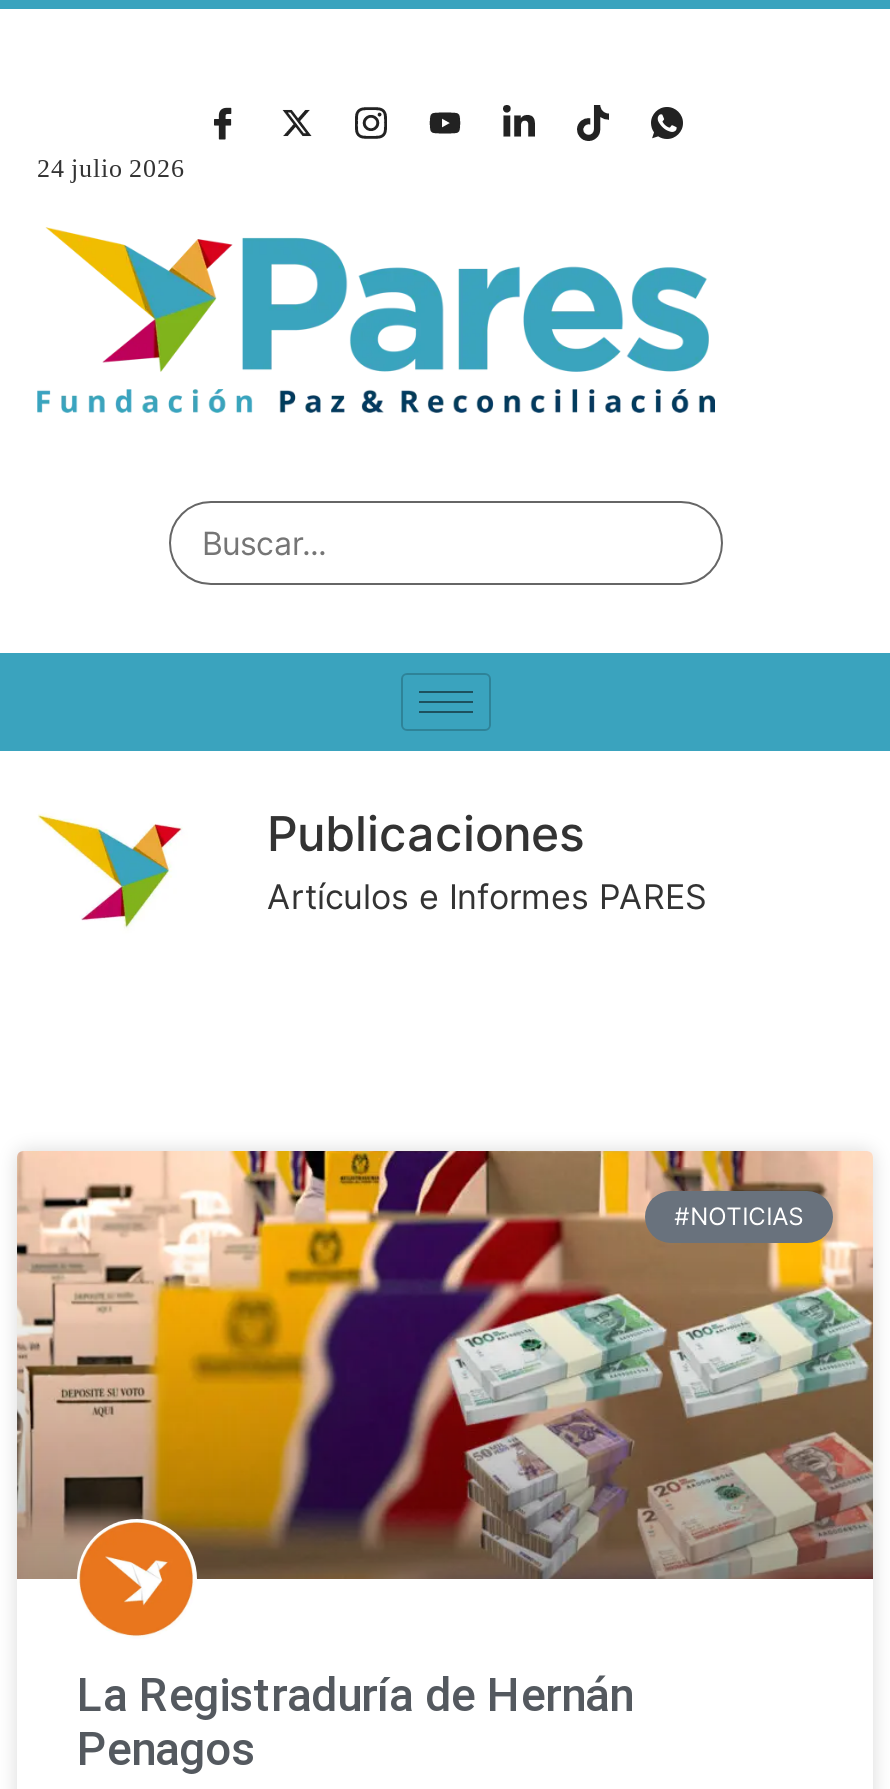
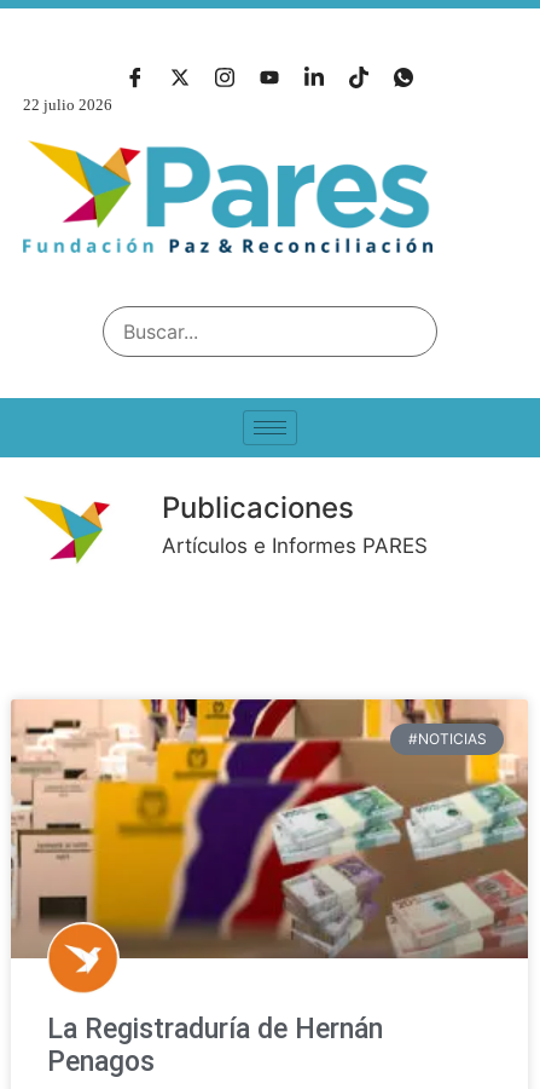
- 24 julio 2026
+ 22 julio 2026
